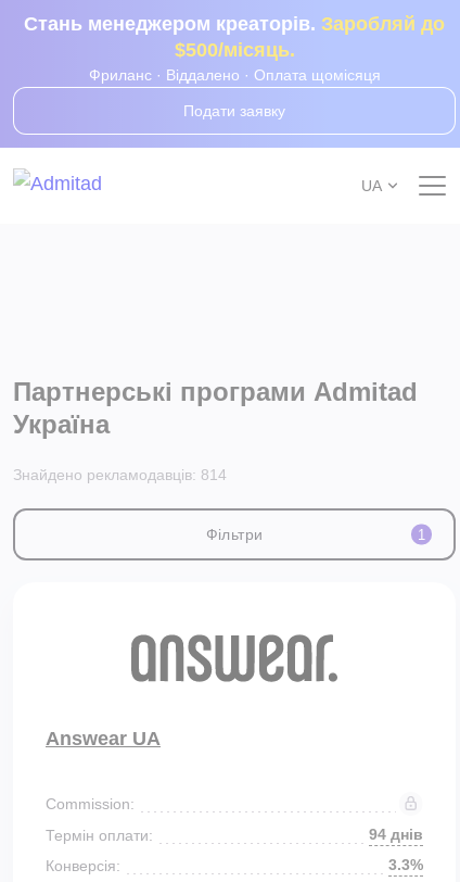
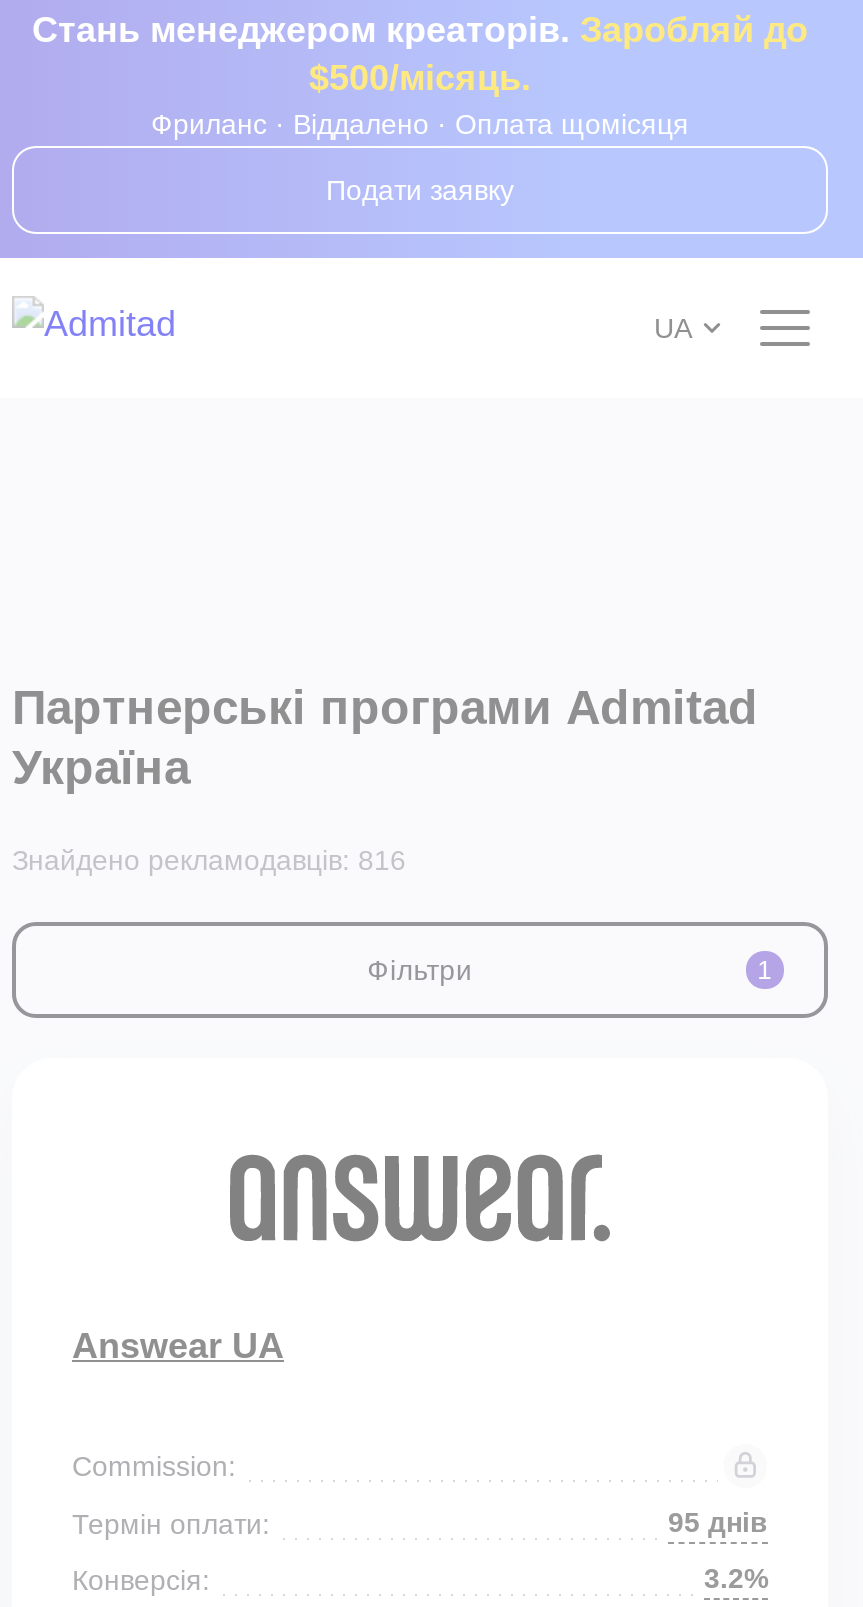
- Знайдено рекламодавців: 814
+ Знайдено рекламодавців: 816

- 94 днів
+ 95 днів

- 3.3%
+ 3.2%
